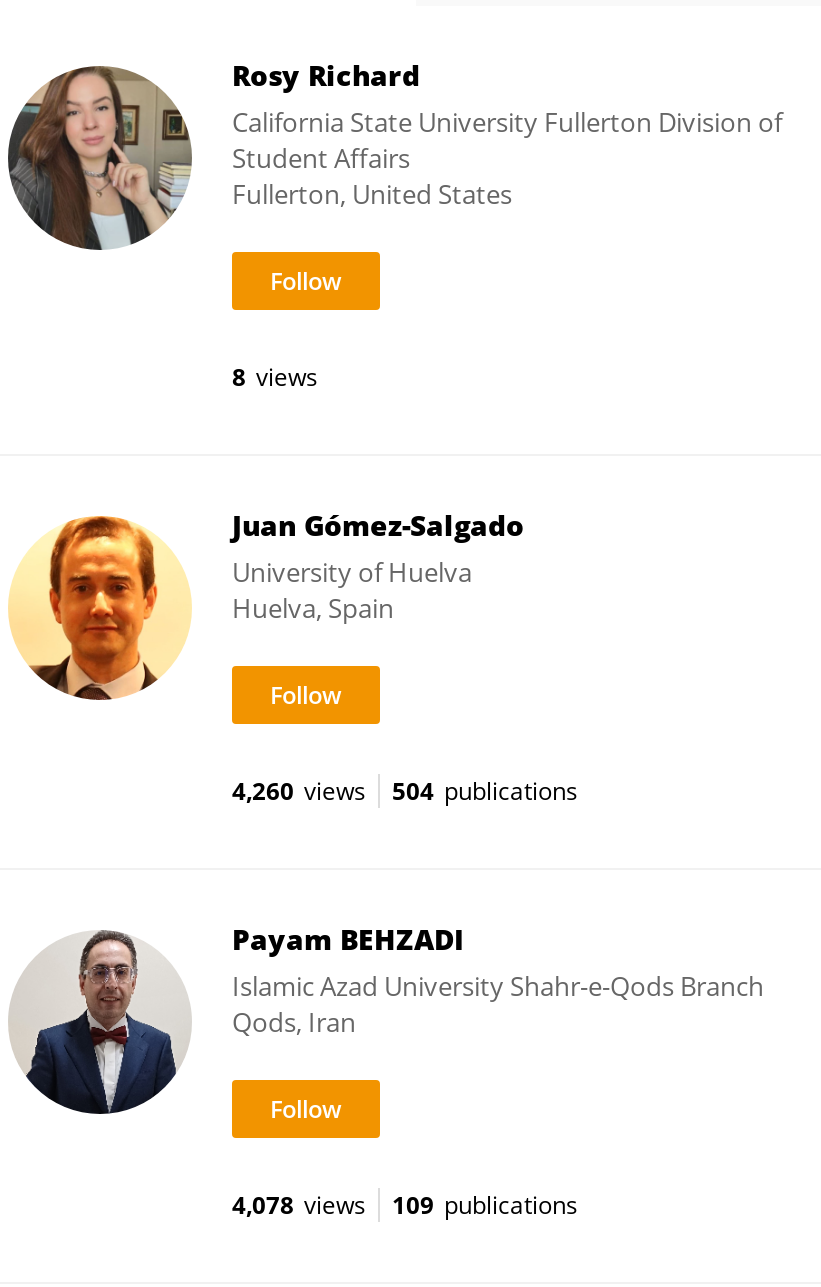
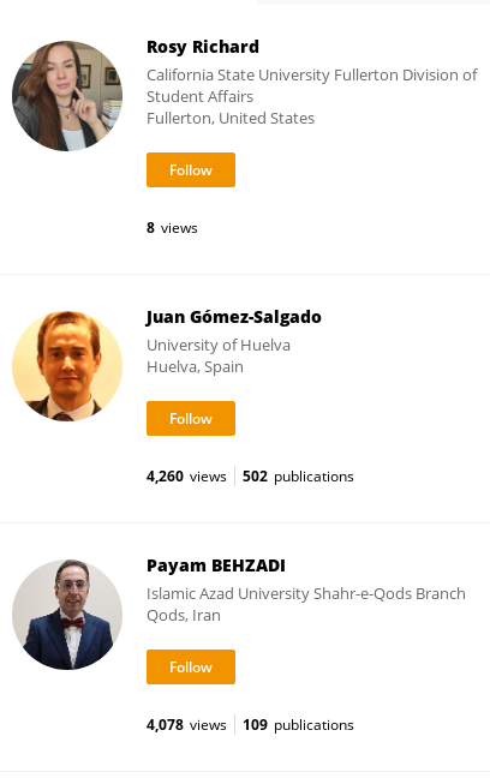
- 504 publications
+ 502 publications
